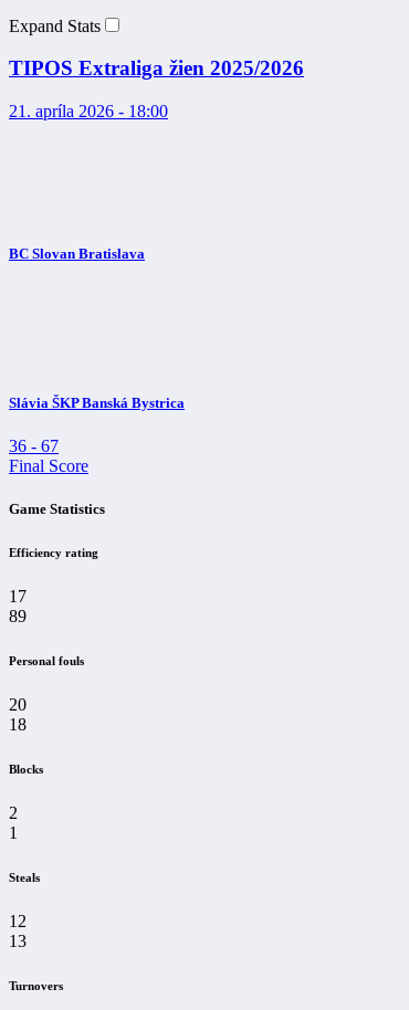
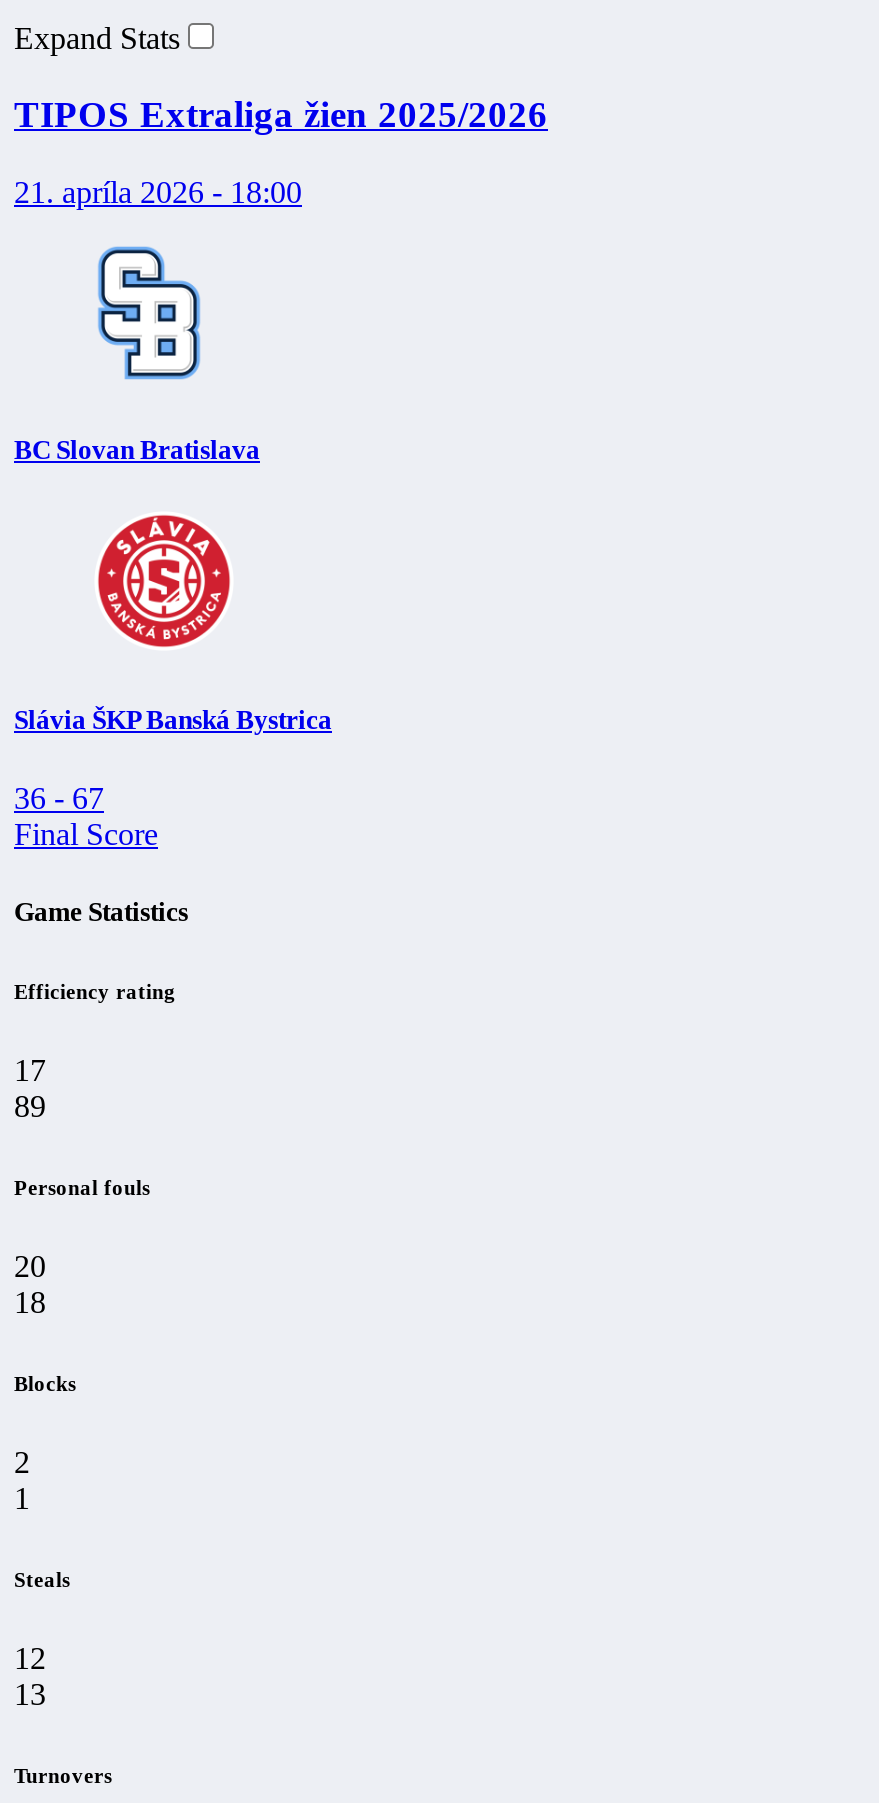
+ [image]

+ [image]
